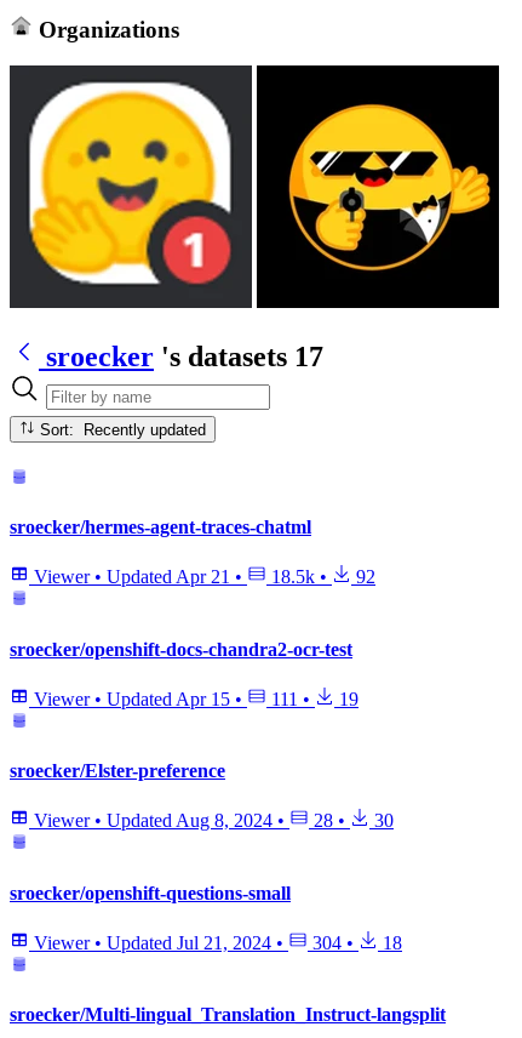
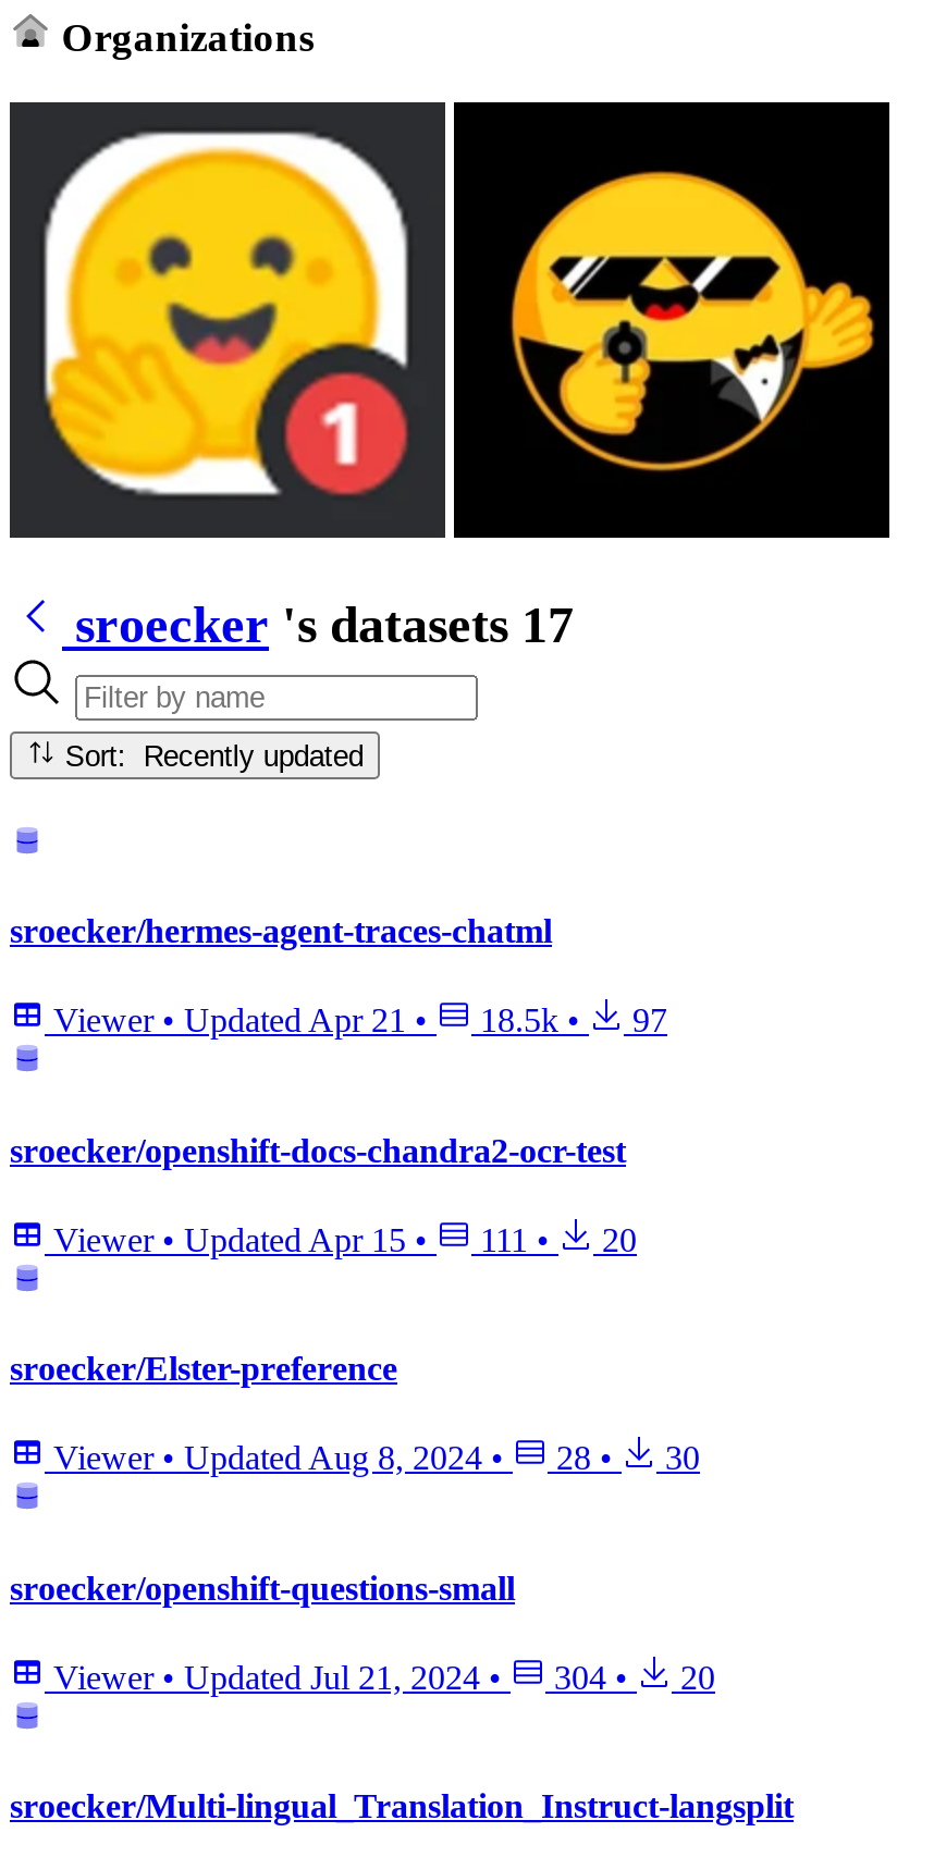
- Viewer • Updated Apr 21 • 18.5k • 92
+ Viewer • Updated Apr 21 • 18.5k • 97

- Viewer • Updated Apr 15 • 111 • 19
+ Viewer • Updated Apr 15 • 111 • 20

- Viewer • Updated Jul 21, 2024 • 304 • 18
+ Viewer • Updated Jul 21, 2024 • 304 • 20
